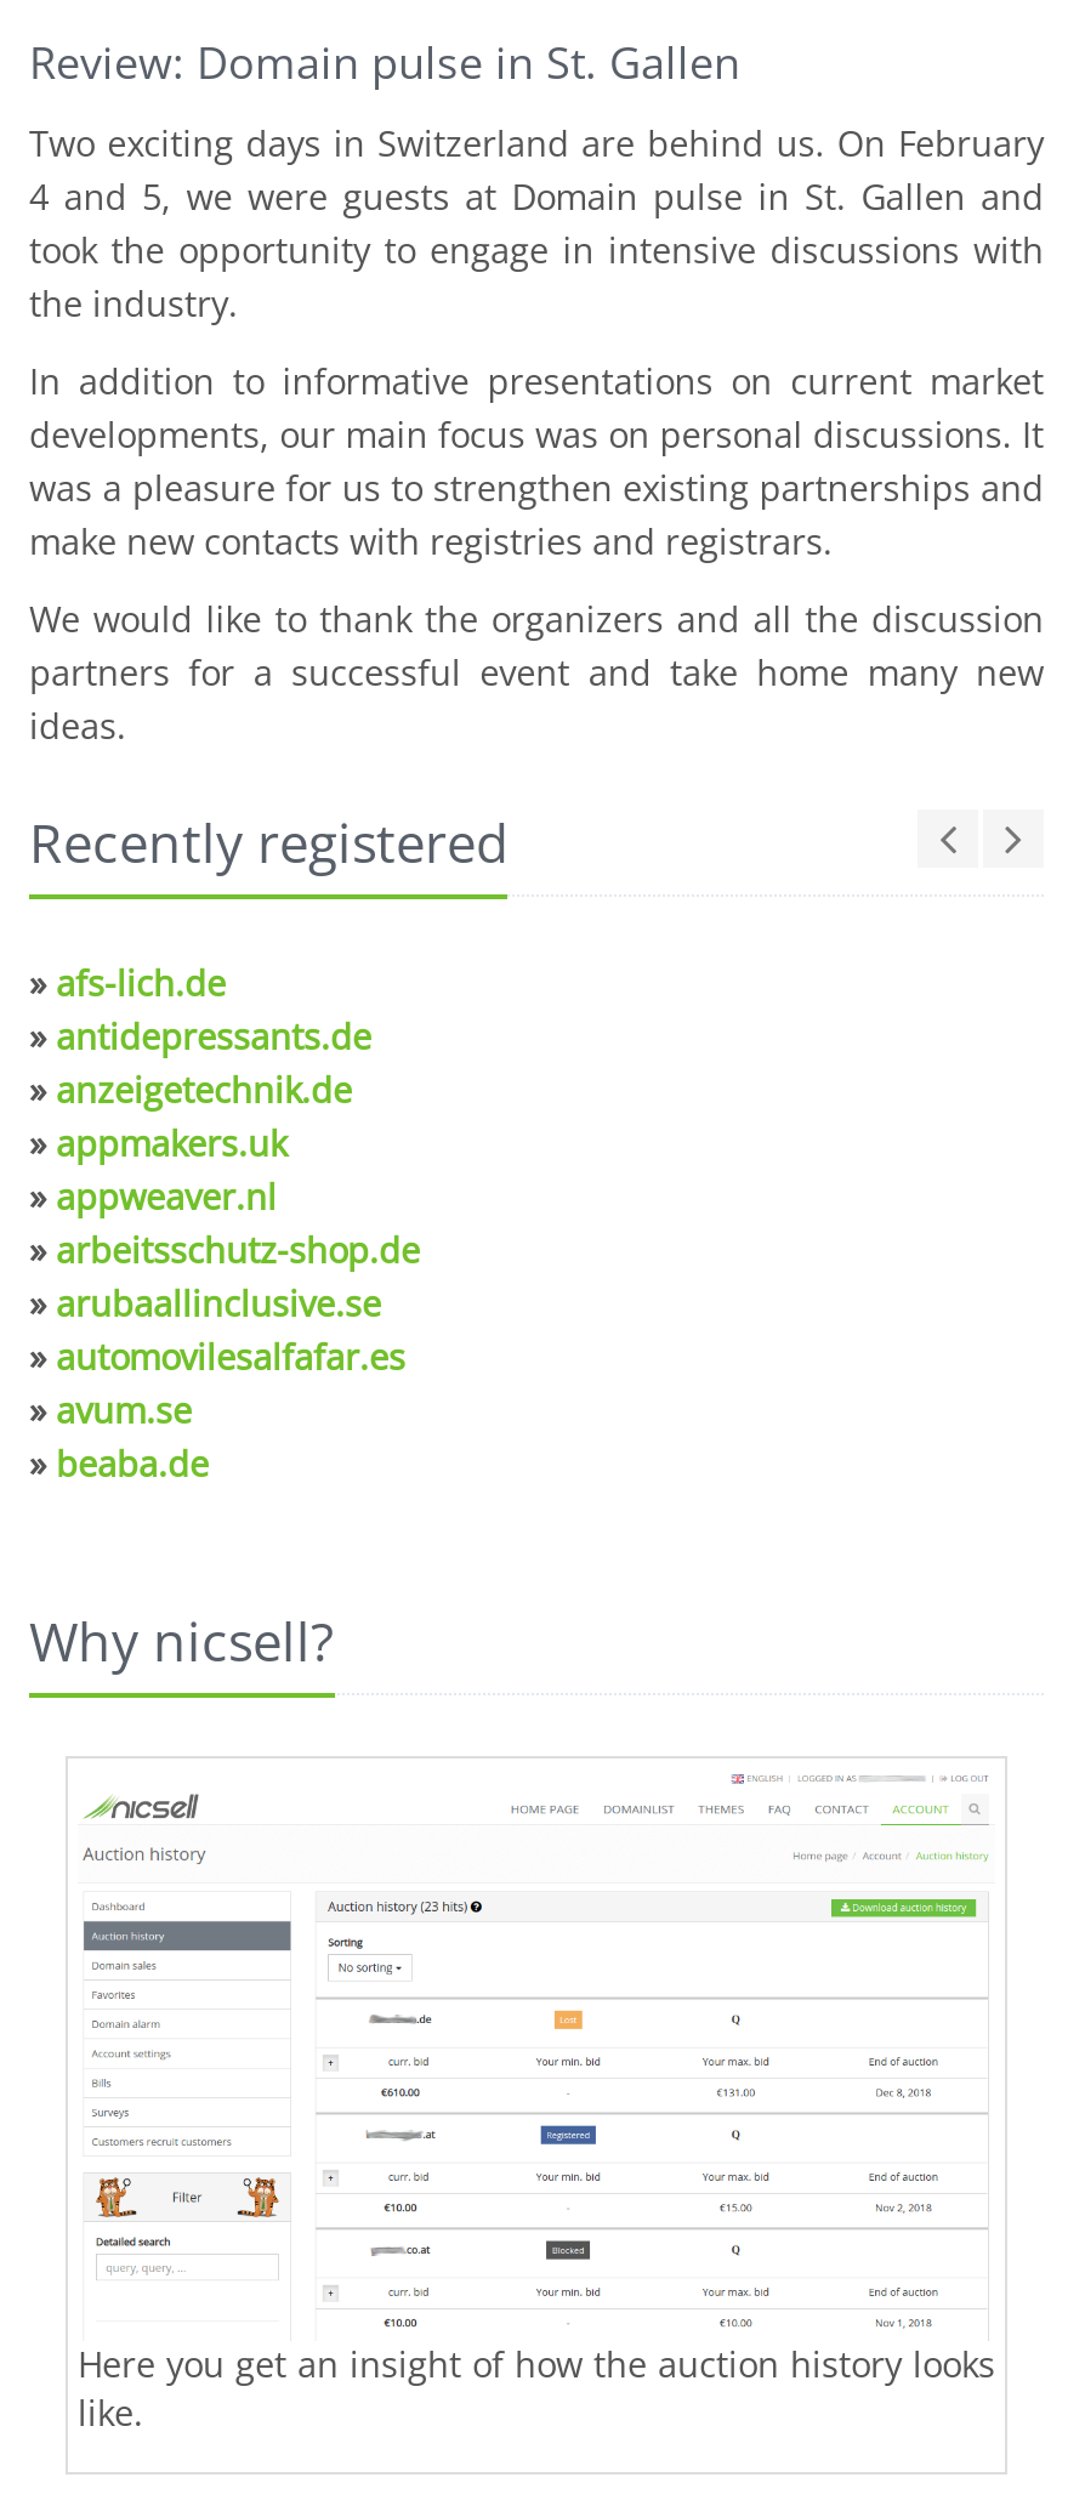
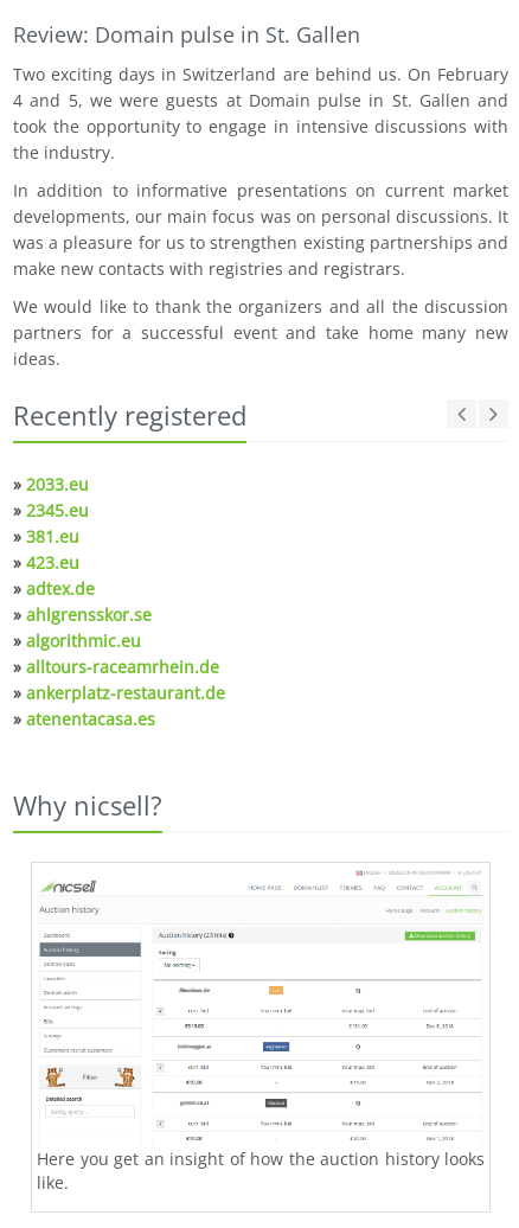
- » afs-lich.de
- » antidepressants.de
- » anzeigetechnik.de
- » appmakers.uk
- » appweaver.nl
- » arbeitsschutz-shop.de
- » arubaallinclusive.se
- » automovilesalfafar.es
- » avum.se
- » beaba.de
+ » 2033.eu
+ » 2345.eu
+ » 381.eu
+ » 423.eu
+ » adtex.de
+ » ahlgrensskor.se
+ » algorithmic.eu
+ » alltours-raceamrhein.de
+ » ankerplatz-restaurant.de
+ » atenentacasa.es
